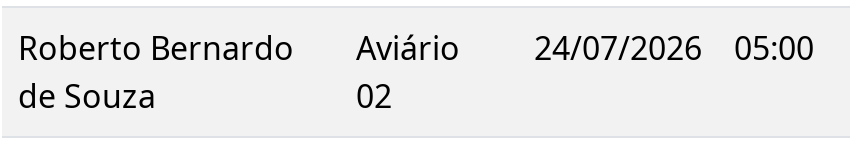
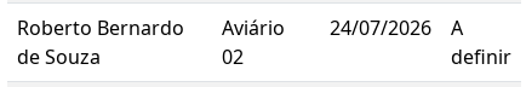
- 05:00
+ A
+ definir
